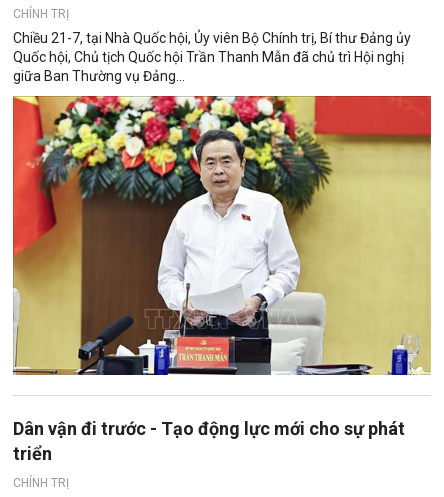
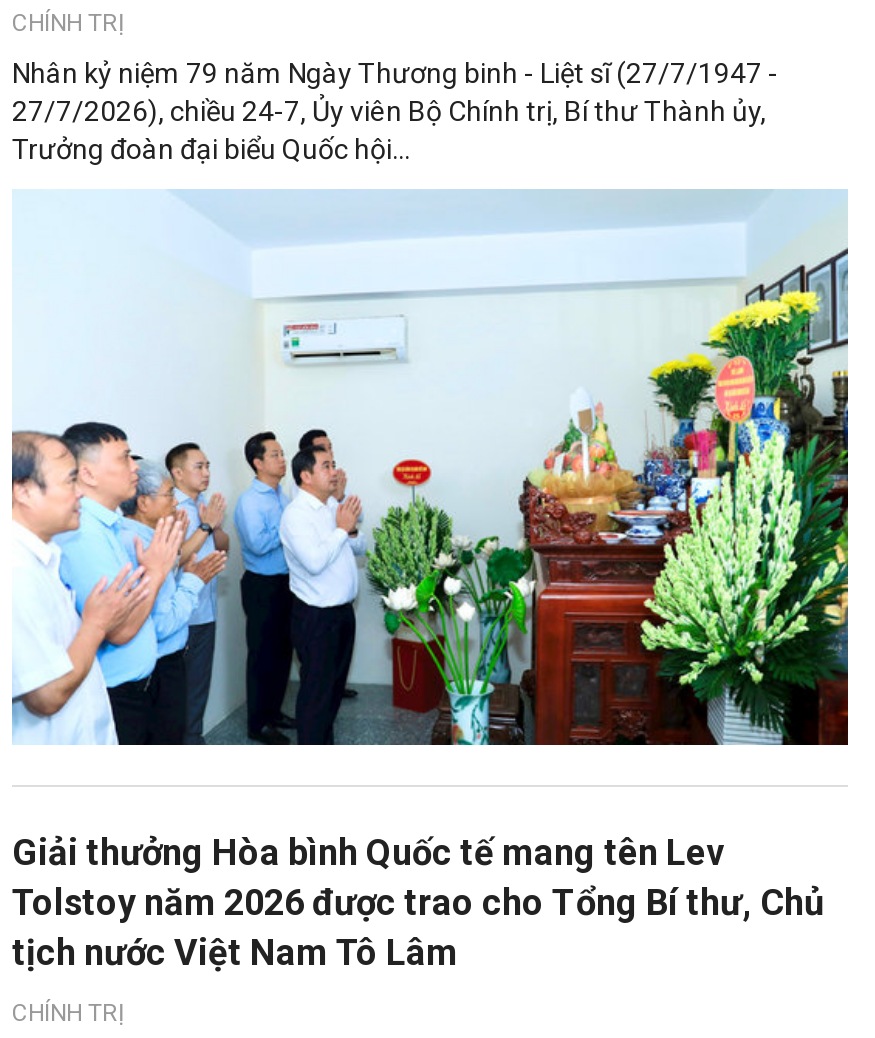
- Chiều 21-7, tại Nhà Quốc hội, Ủy viên Bộ Chính trị, Bí thư Đảng ủy
- Quốc hội, Chủ tịch Quốc hội Trần Thanh Mẫn đã chủ trì Hội nghị
- giữa Ban Thường vụ Đảng...
+ Nhân kỷ niệm 79 năm Ngày Thương binh - Liệt sĩ (27/7/1947 -
+ 27/7/2026), chiều 24-7, Ủy viên Bộ Chính trị, Bí thư Thành ủy,
+ Trưởng đoàn đại biểu Quốc hội...

- [image]
+ [image]

- Dân vận đi trước - Tạo động lực mới cho sự phát
- triển
+ Giải thưởng Hòa bình Quốc tế mang tên Lev
+ Tolstoy năm 2026 được trao cho Tổng Bí thư, Chủ
+ tịch nước Việt Nam Tô Lâm
